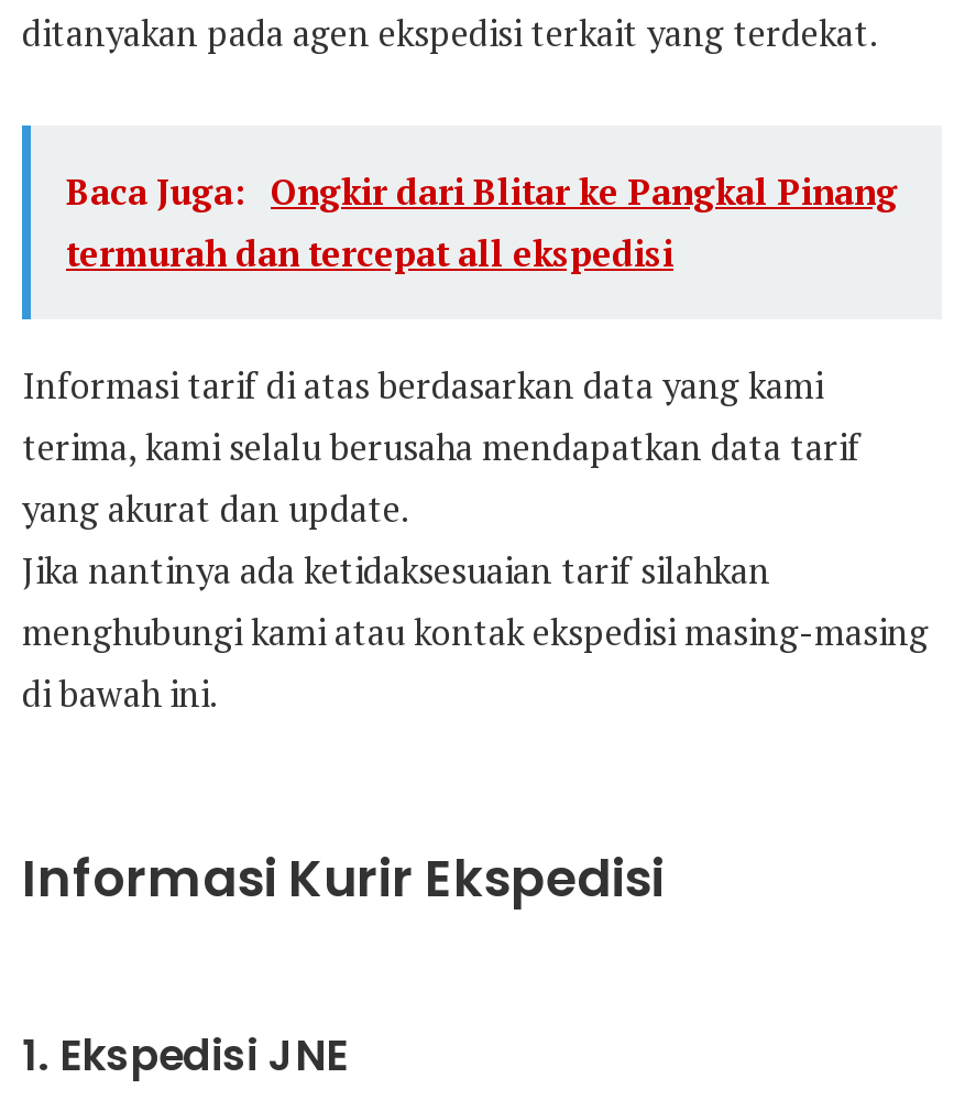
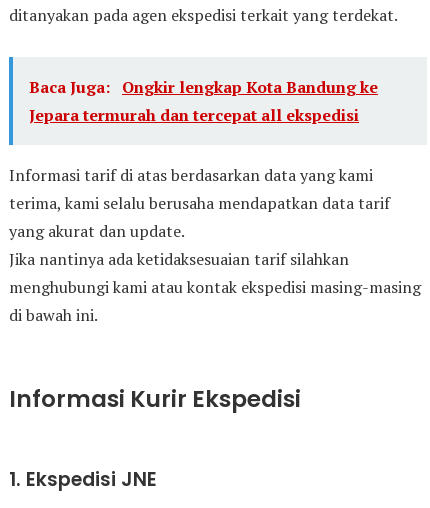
- Baca Juga: Ongkir dari Blitar ke Pangkal Pinang
- termurah dan tercepat all ekspedisi
+ Baca Juga: Ongkir lengkap Kota Bandung ke
+ Jepara termurah dan tercepat all ekspedisi
